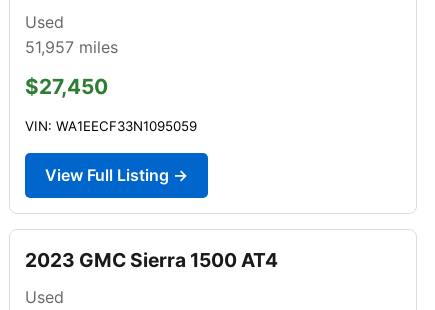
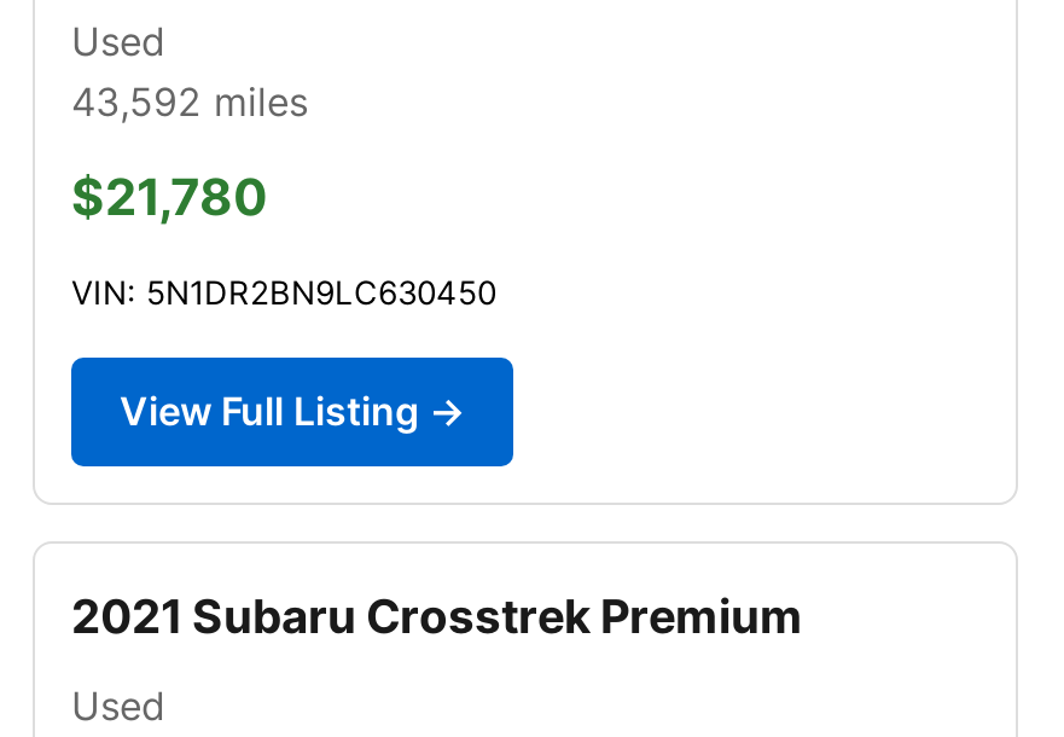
- 51,957 miles
+ 43,592 miles

- $27,450
+ $21,780

- VIN: WA1EECF33N1095059
+ VIN: 5N1DR2BN9LC630450

- 2023 GMC Sierra 1500 AT4
+ 2021 Subaru Crosstrek Premium
